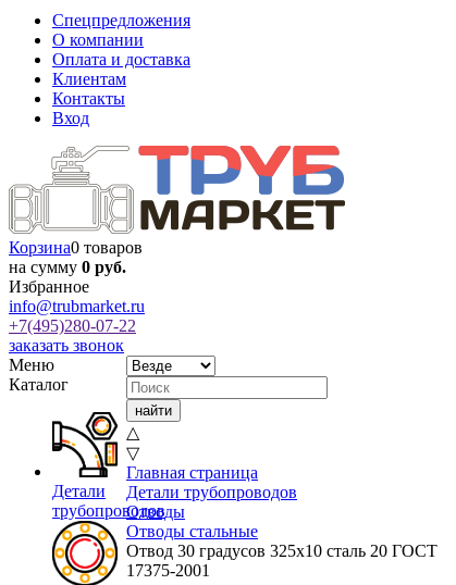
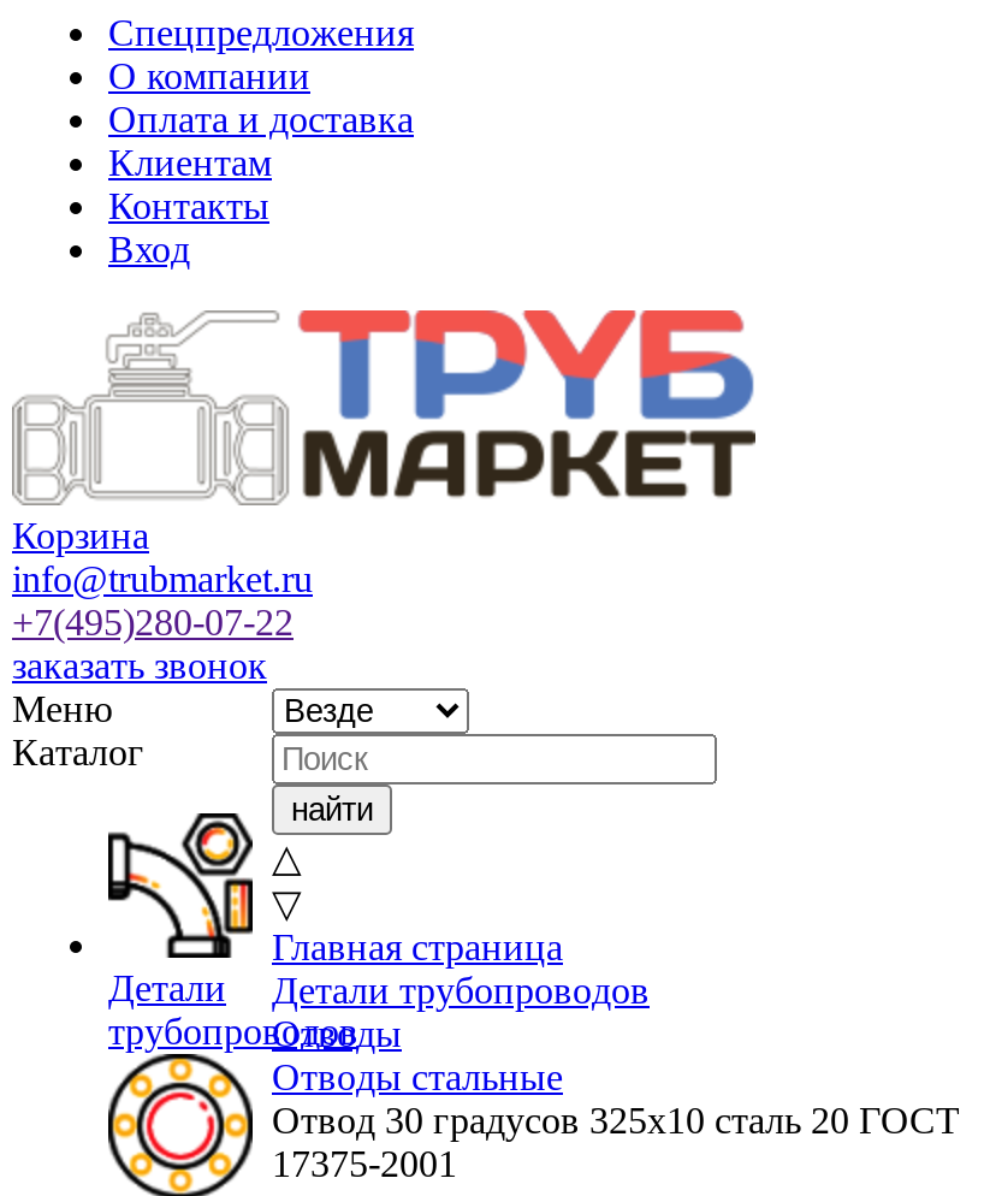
- Корзина0 товаров
- на сумму 0 руб.
- Избранное
+ Корзина
